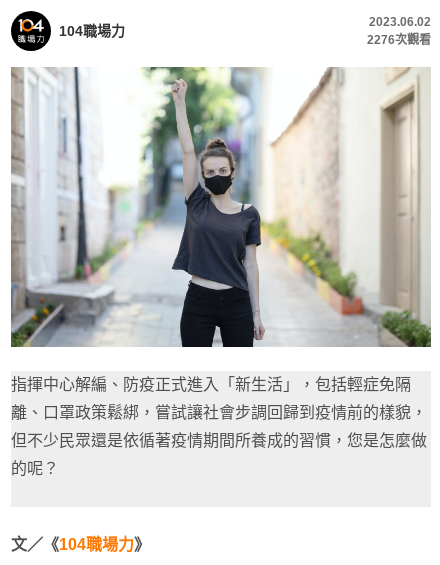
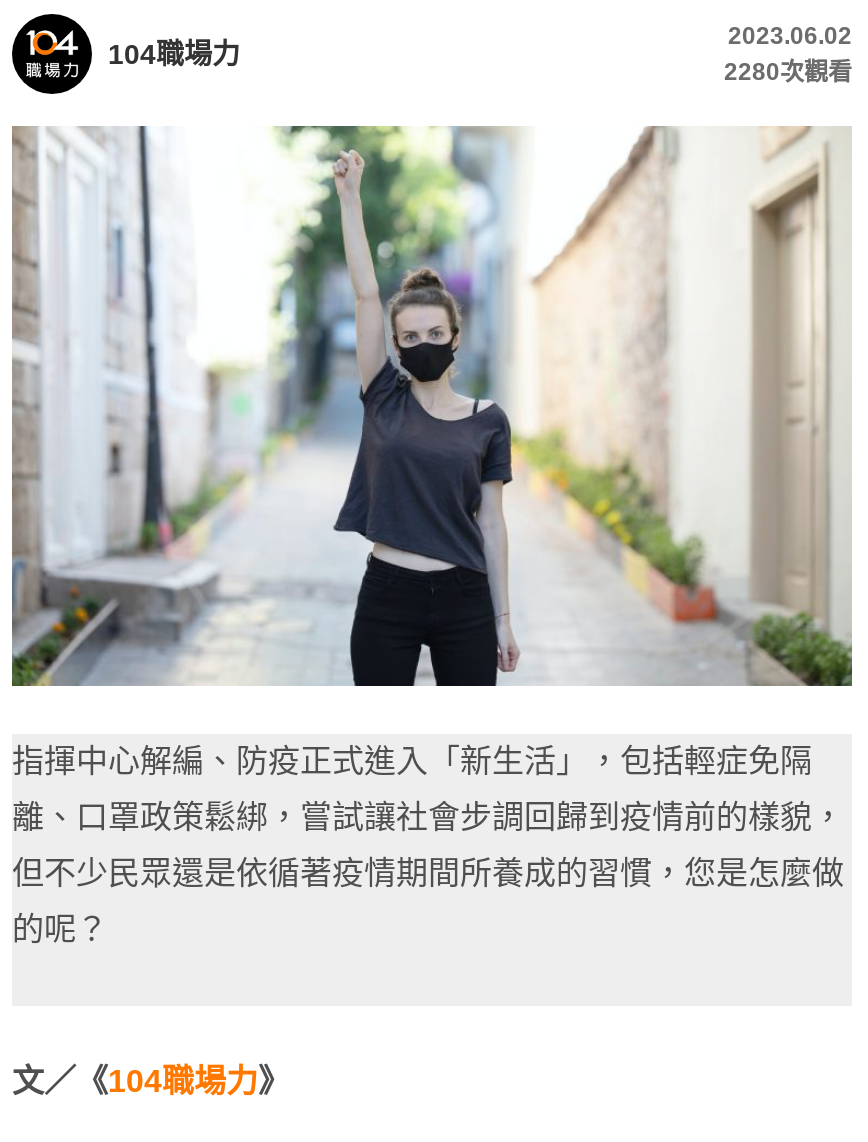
- 2276次觀看
+ 2280次觀看
